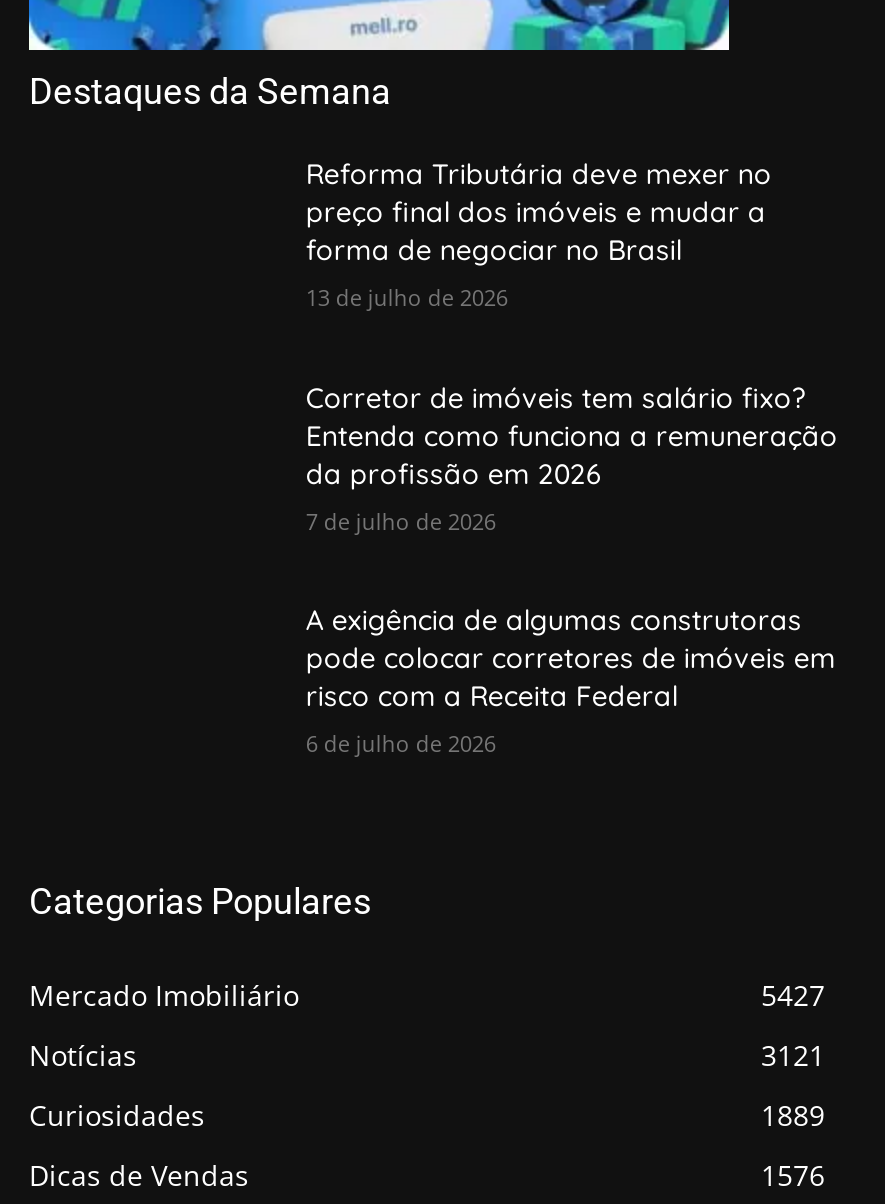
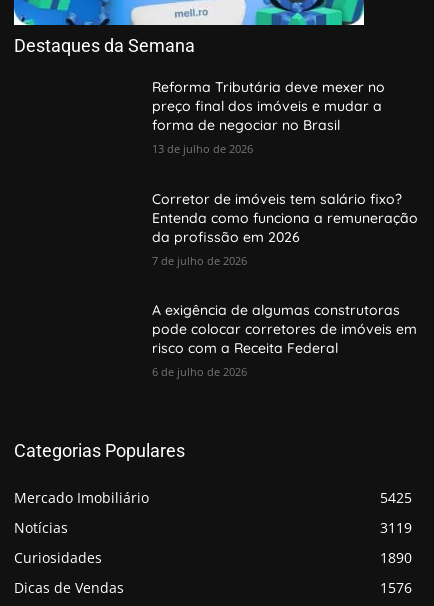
- 5427
+ 5425

- 3121
+ 3119

- 1889
+ 1890
